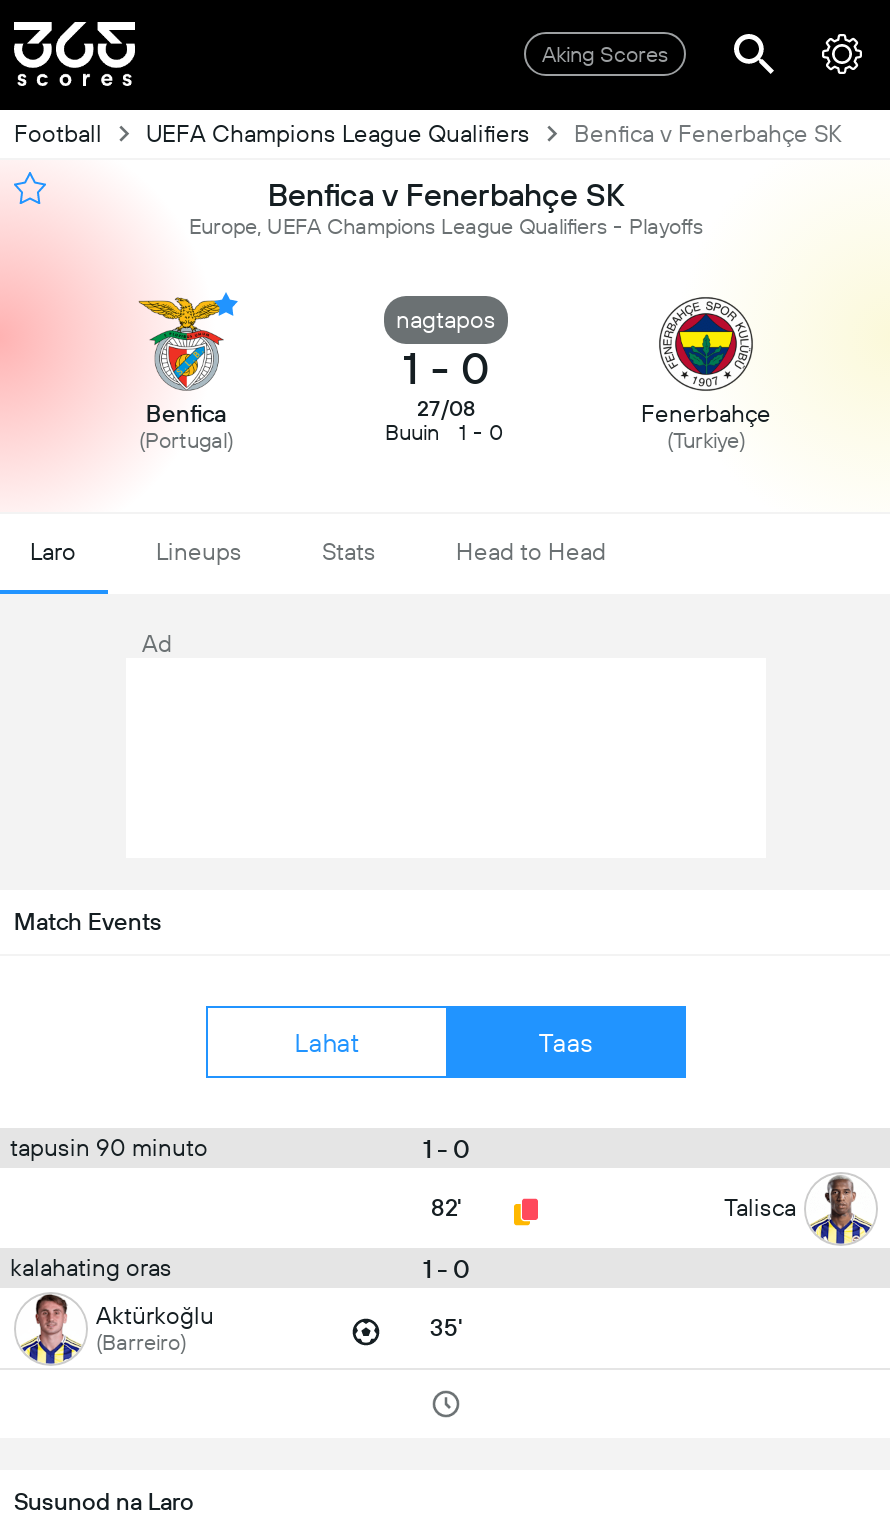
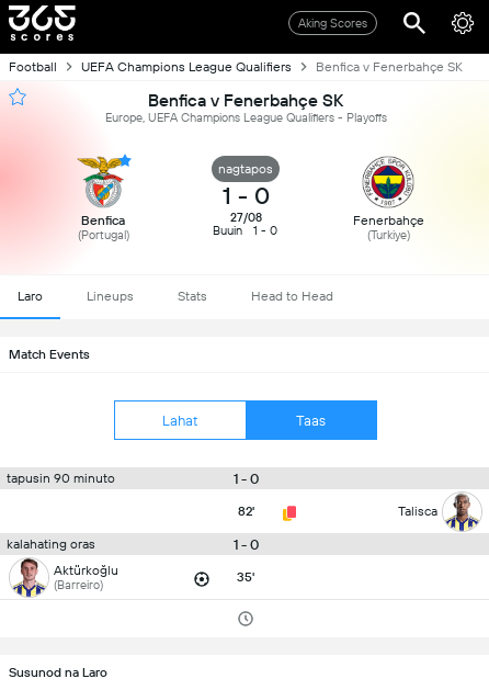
- Ad
